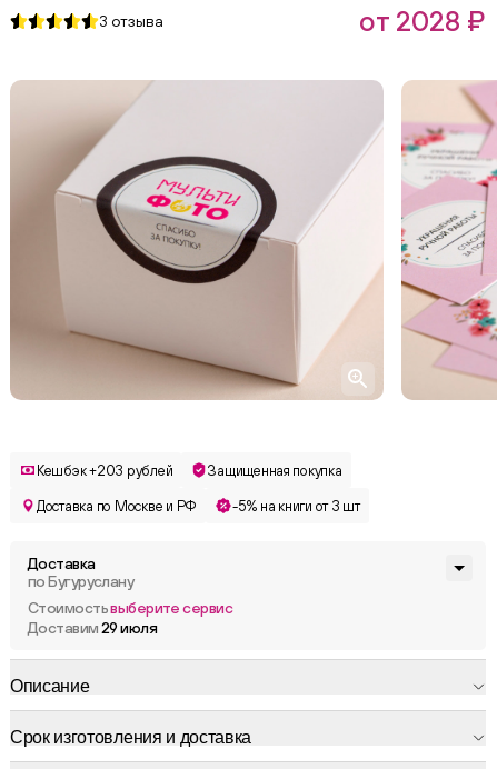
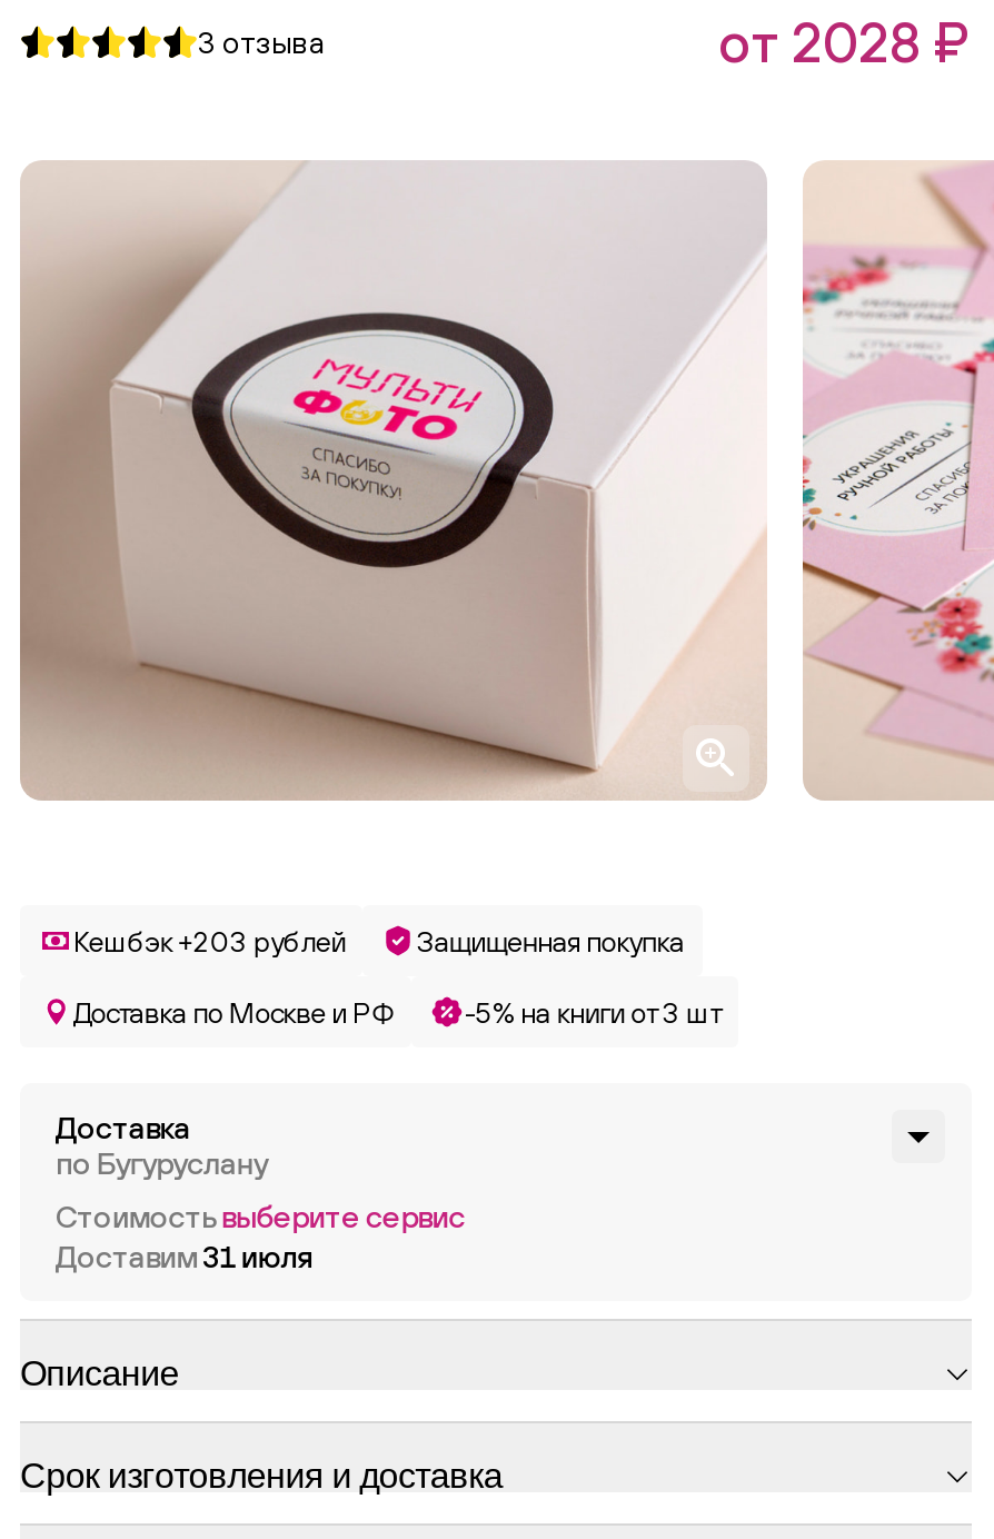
- Доставим 29 июля
+ Доставим 31 июля
